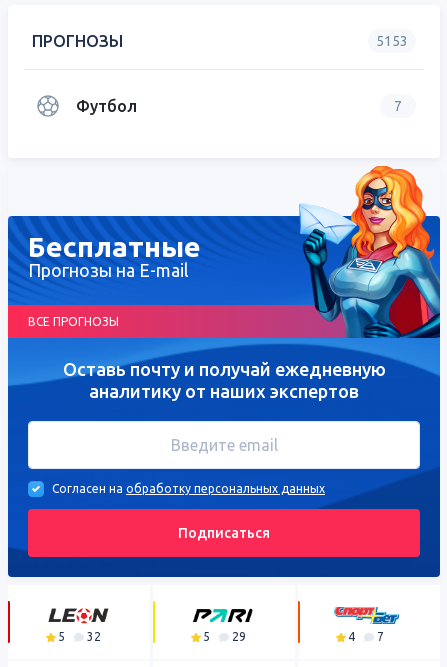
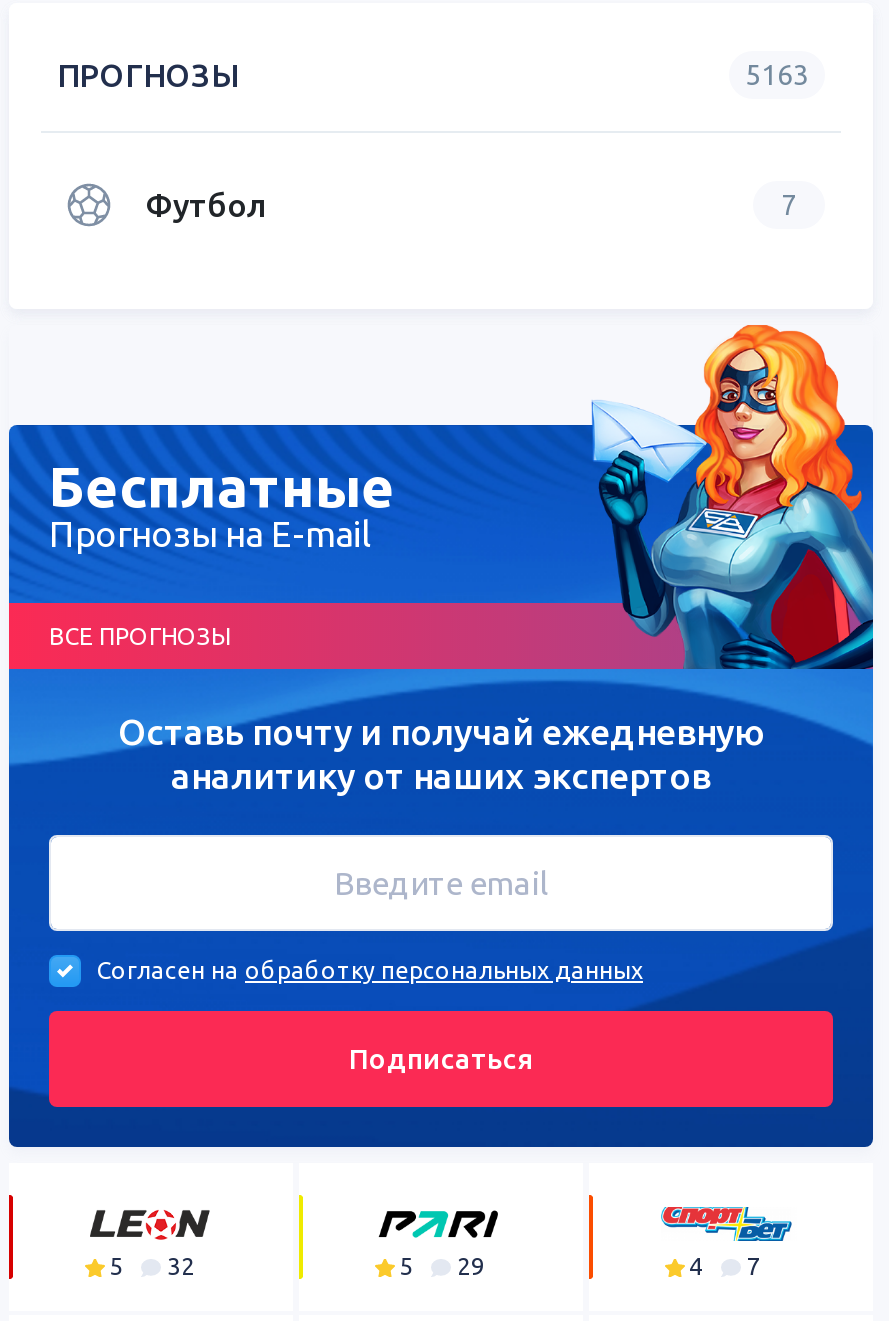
- 5153
+ 5163
